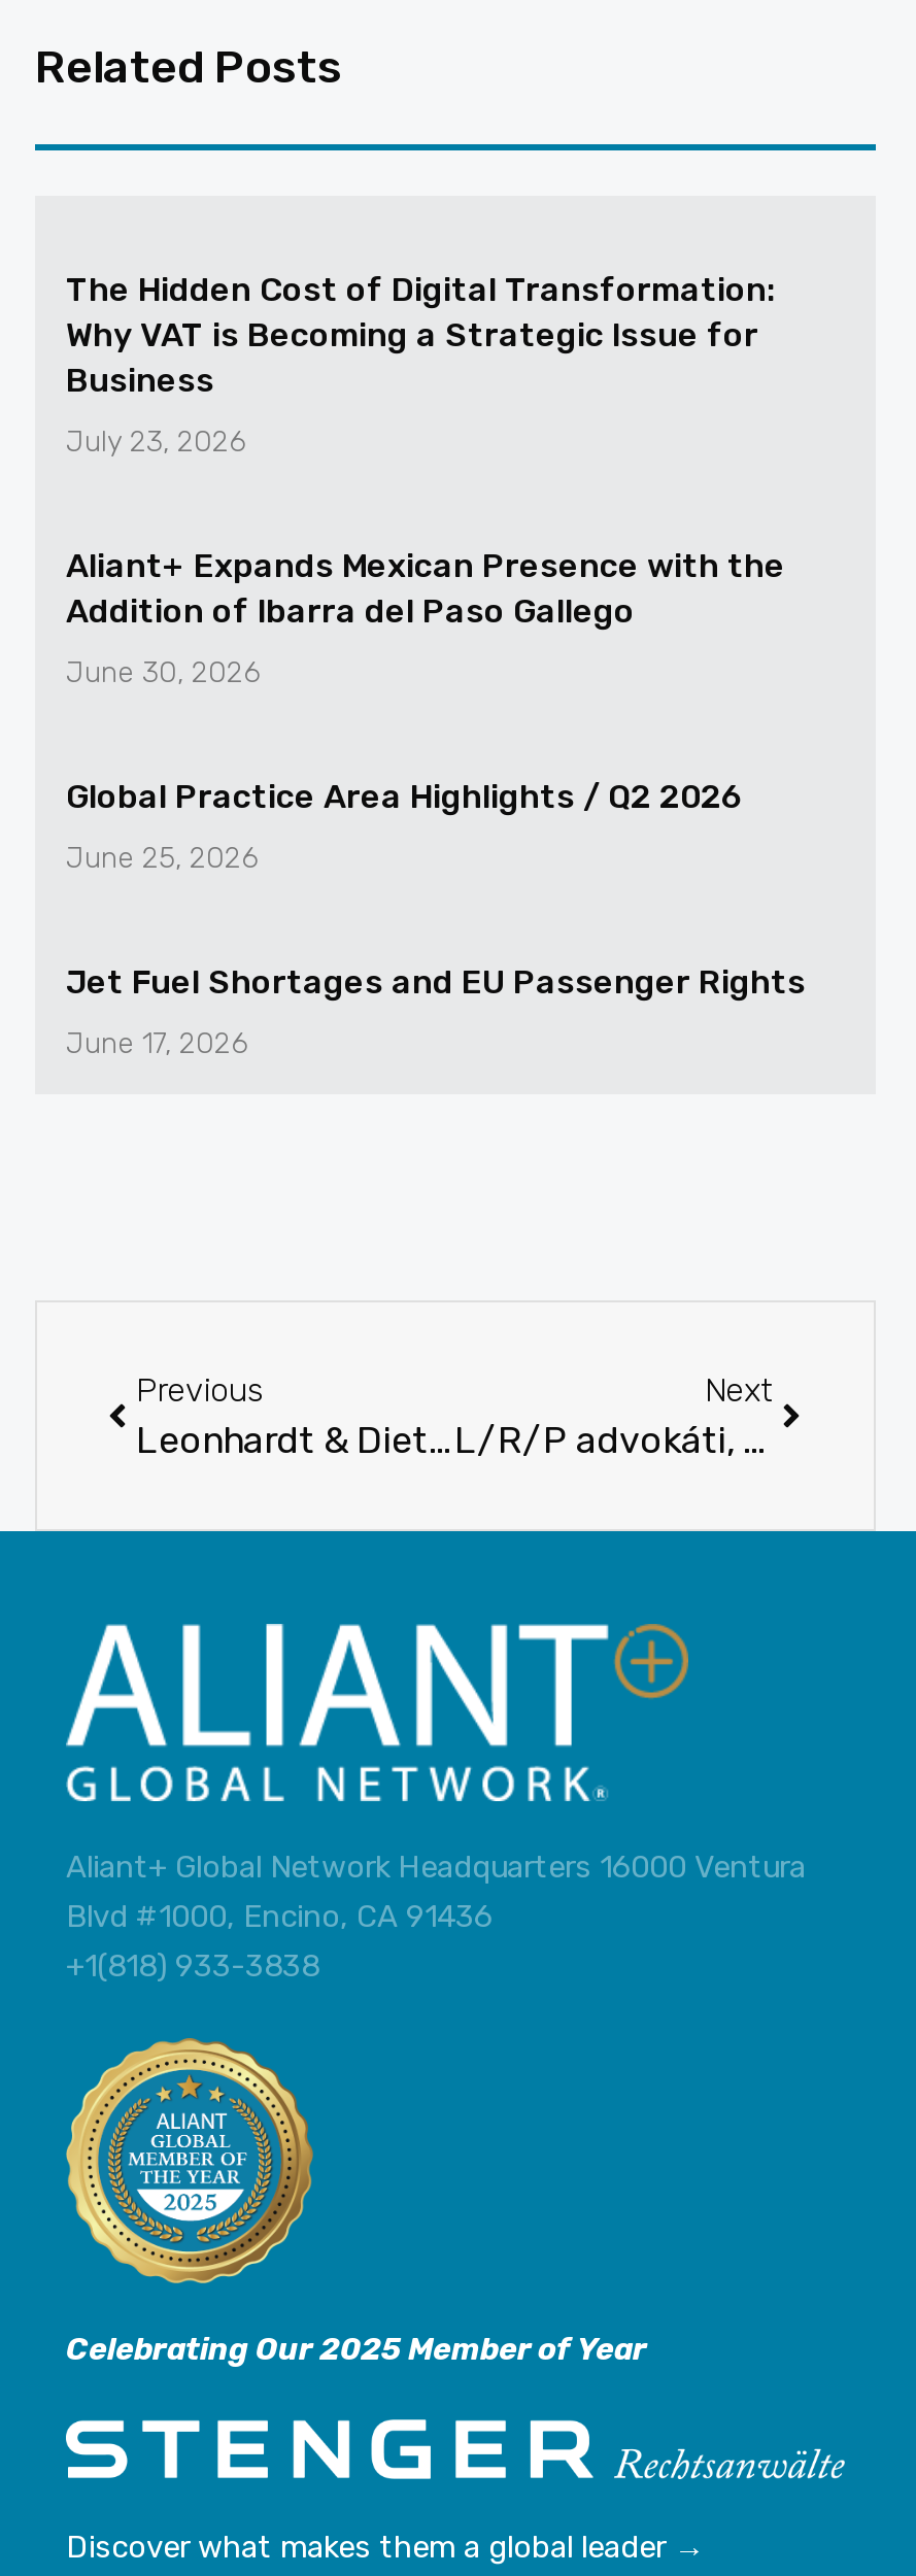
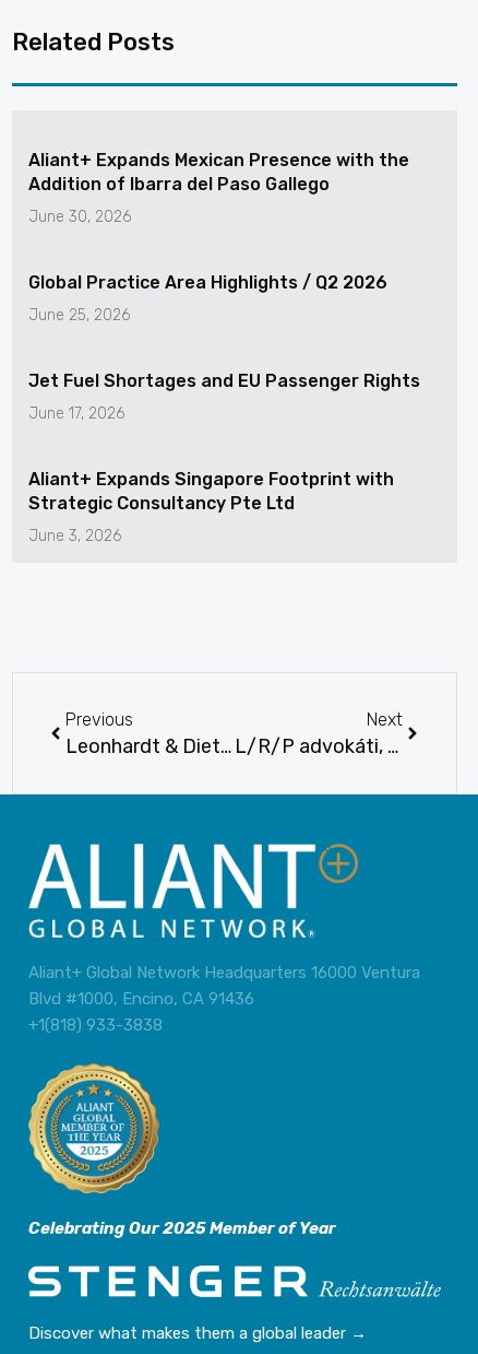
- The Hidden Cost of Digital Transformation:
- Why VAT is Becoming a Strategic Issue for
- Business
- July 23, 2026

moved up: Aliant+ Expands Mexican Presence with the | Addition of Ibarra del Paso Gallego | June 30, 2026 | Global Practice Area Highlights / Q2 2026 | June 25, 2026 | Jet Fuel Shortages and EU Passenger Rights | June 17, 2026

+ Aliant+ Expands Singapore Footprint with
+ Strategic Consultancy Pte Ltd
+ June 3, 2026
